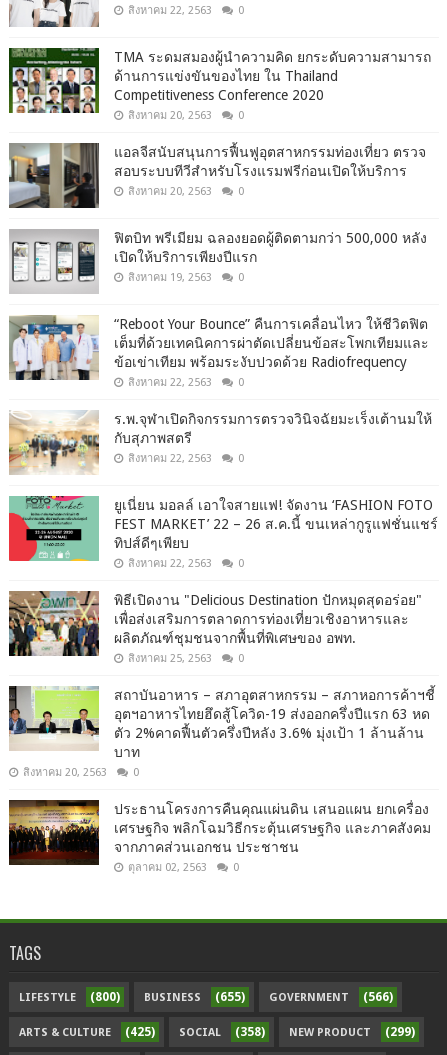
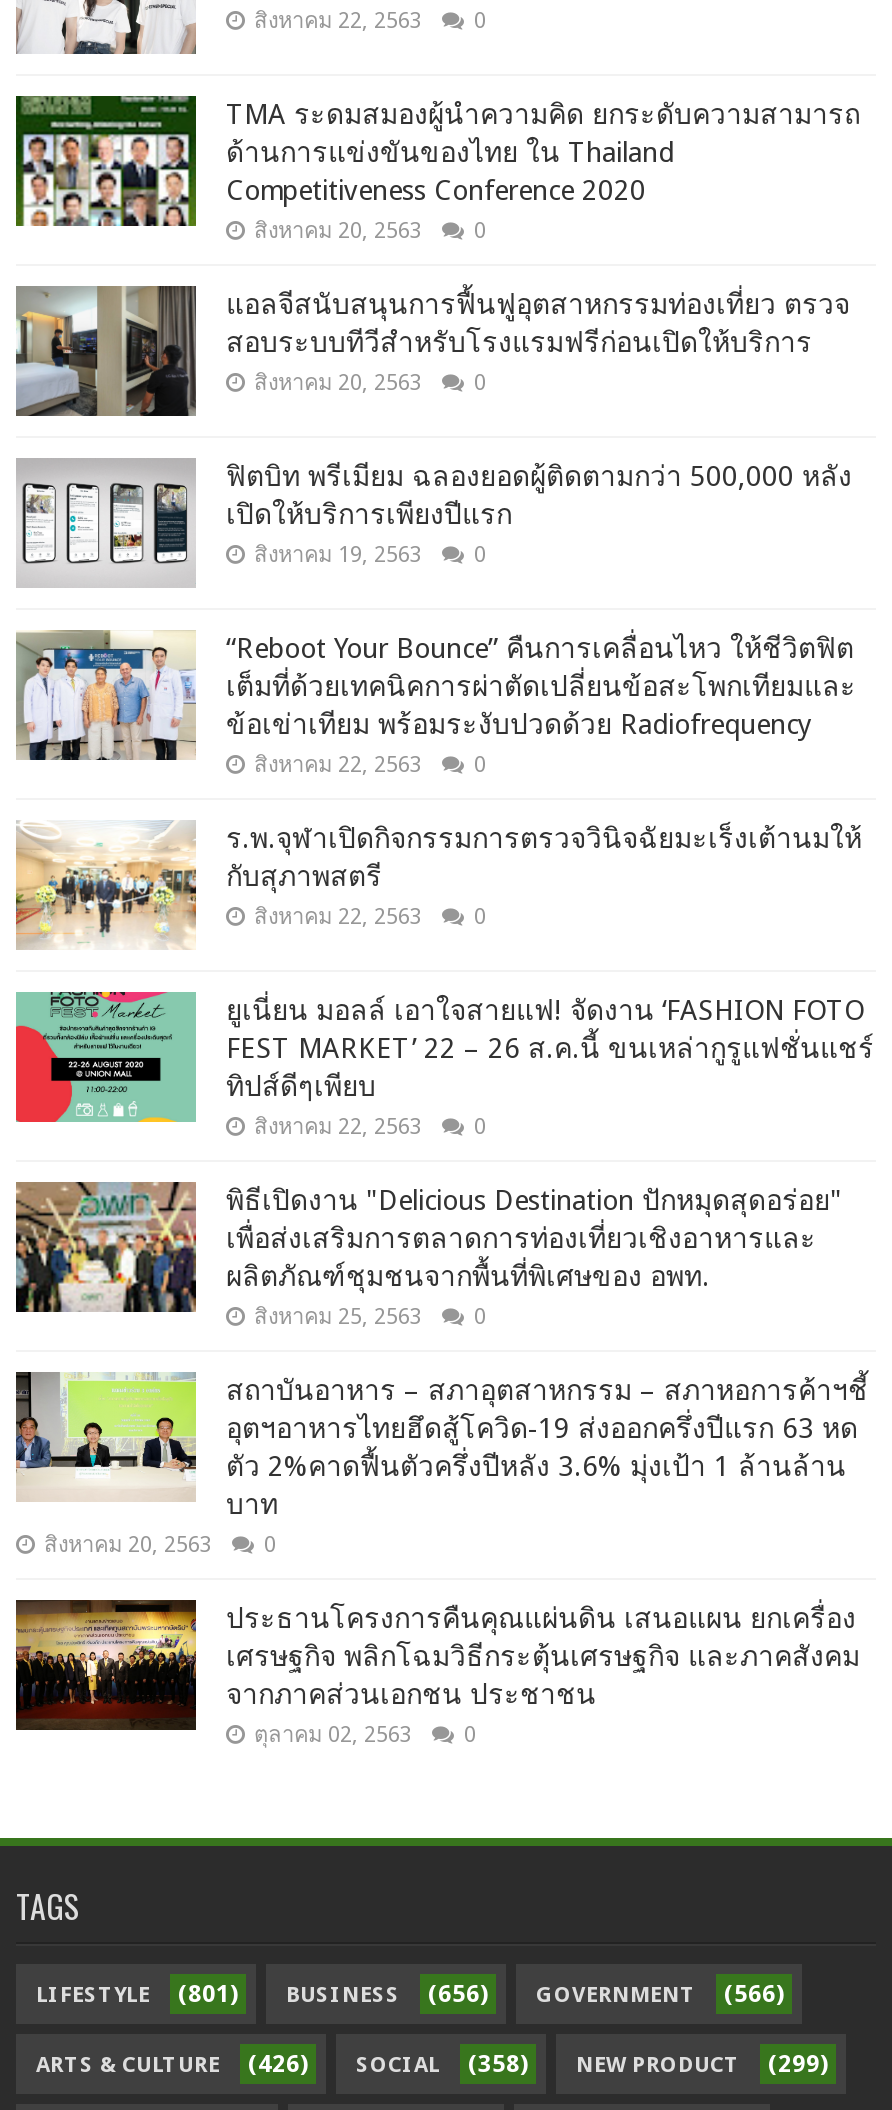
- (800)
+ (801)

- (655)
+ (656)

- ARTS & CULTURE (425) SOCIAL (358) NEW PRODUCT (299)
+ ARTS & CULTURE (426) SOCIAL (358) NEW PRODUCT (299)
